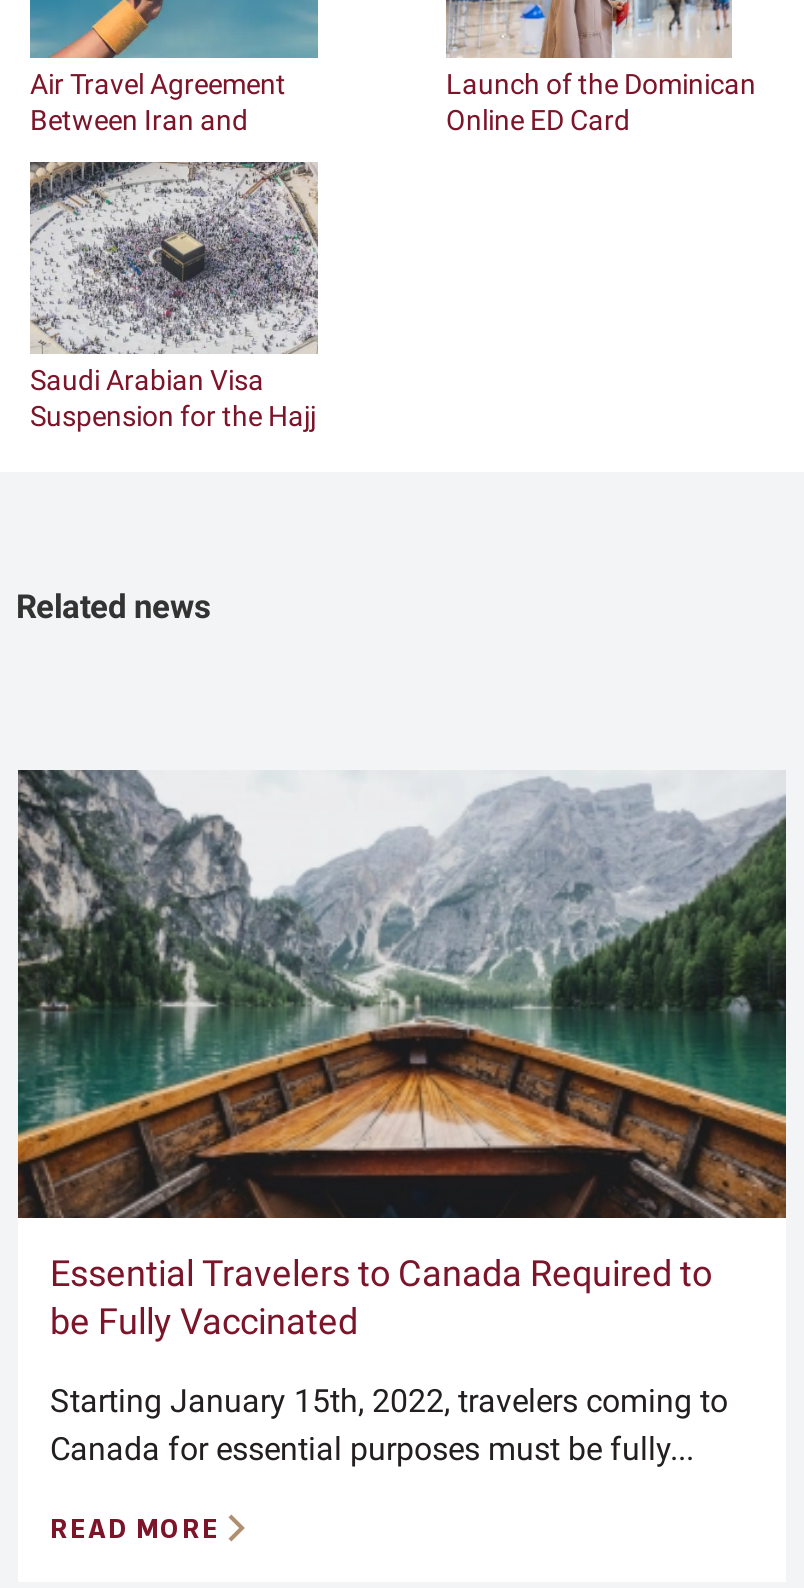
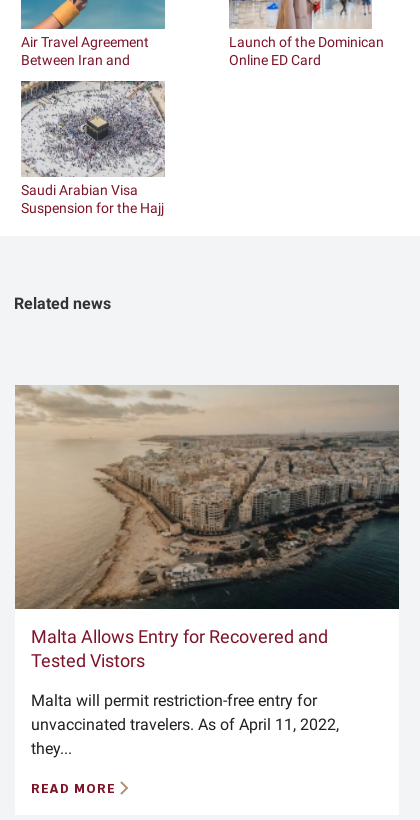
- [image]
- Essential Travelers to Canada Required to
- be Fully Vaccinated
+ [image]
+ Malta Allows Entry for Recovered and
+ Tested Vistors

- Starting January 15th, 2022, travelers coming to
- Canada for essential purposes must be fully...
+ Malta will permit restriction-free entry for
+ unvaccinated travelers. As of April 11, 2022,
+ they...
